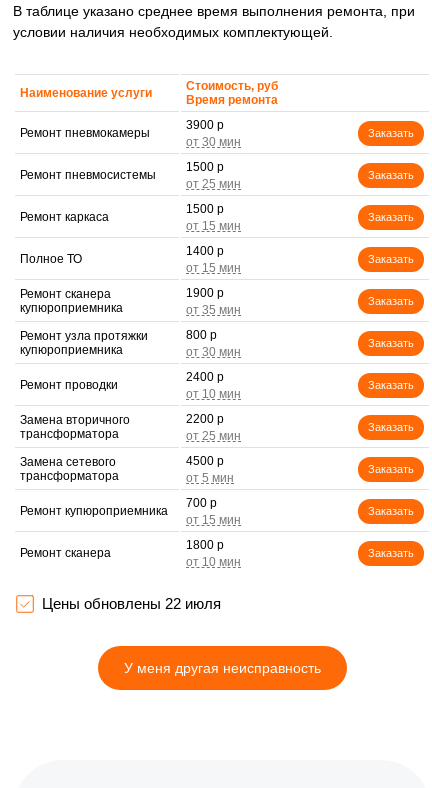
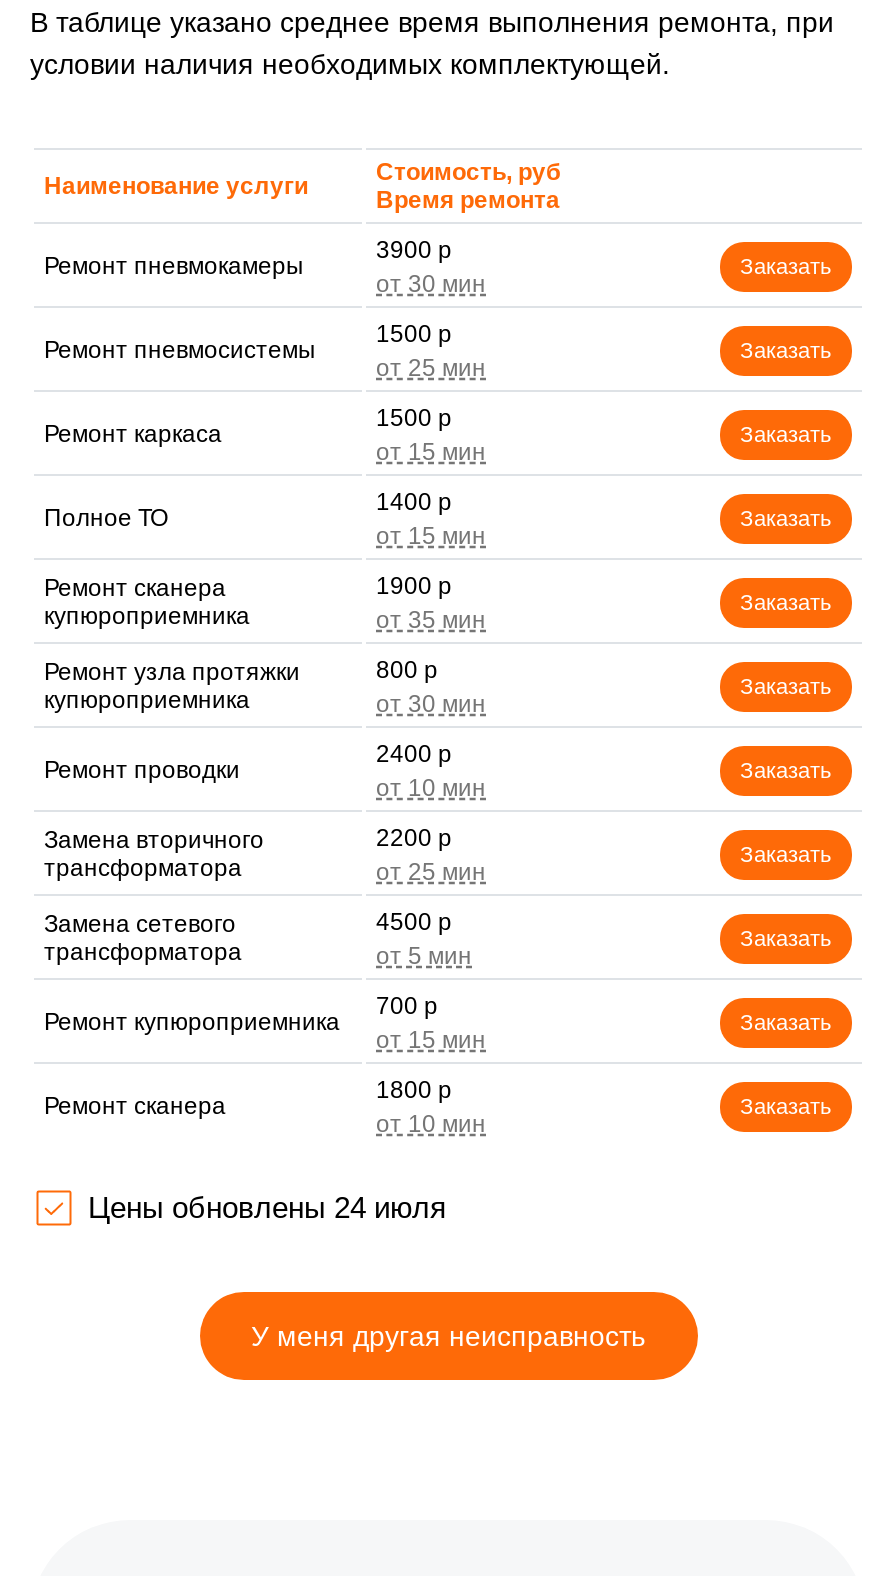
- Цены обновлены 22 июля
+ Цены обновлены 24 июля
